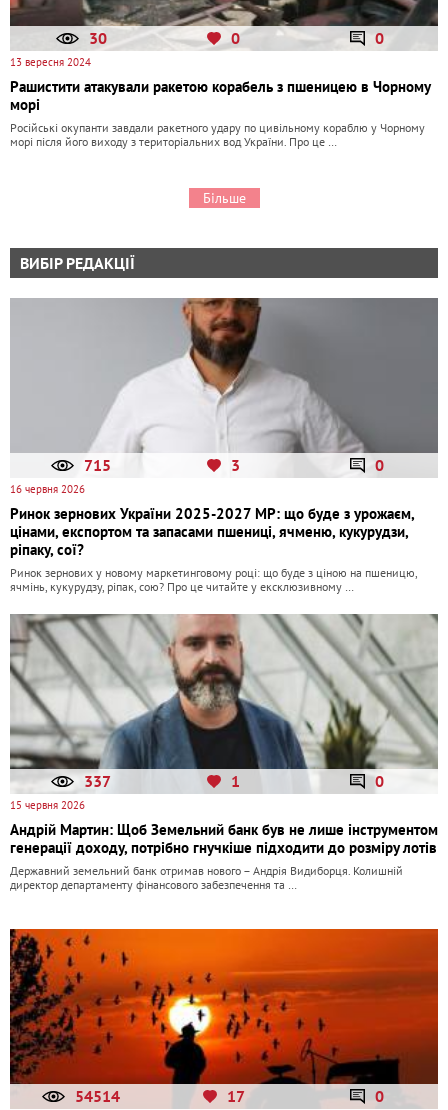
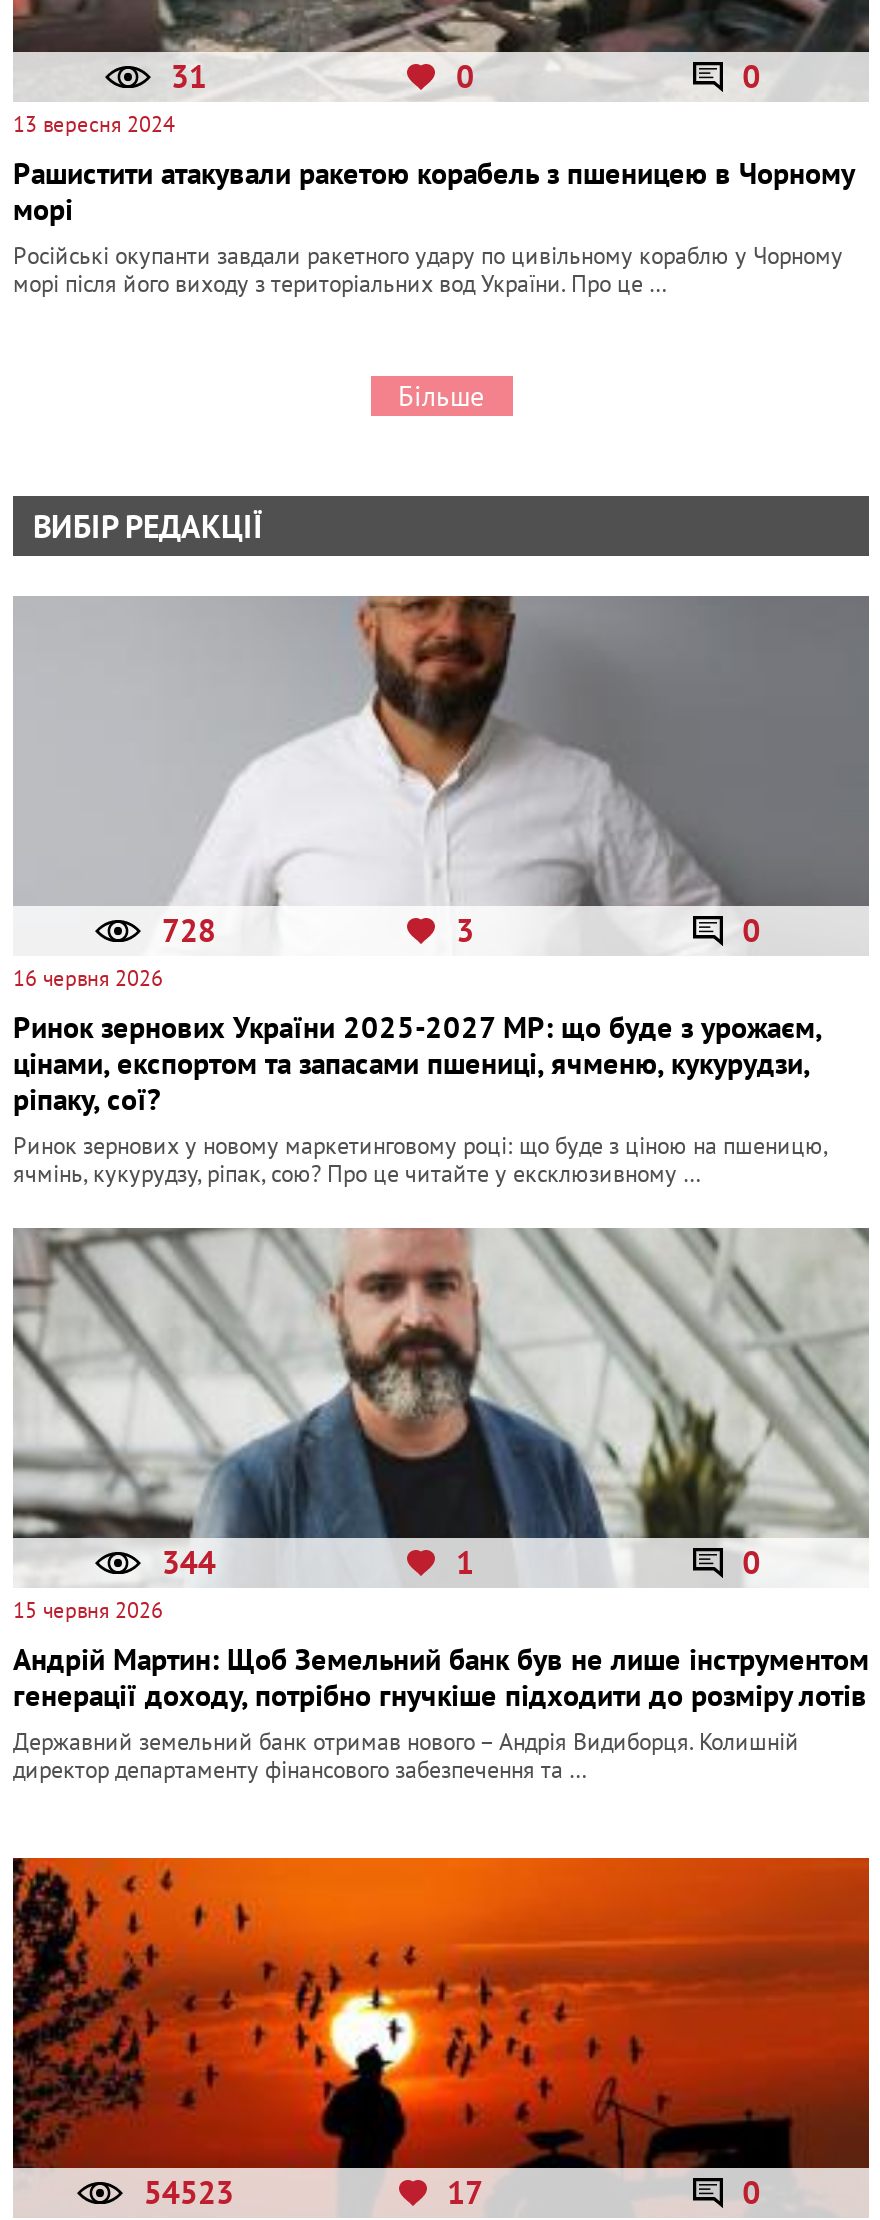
- 30
+ 31

- 715
+ 728

- 337
+ 344

- 54514
+ 54523
